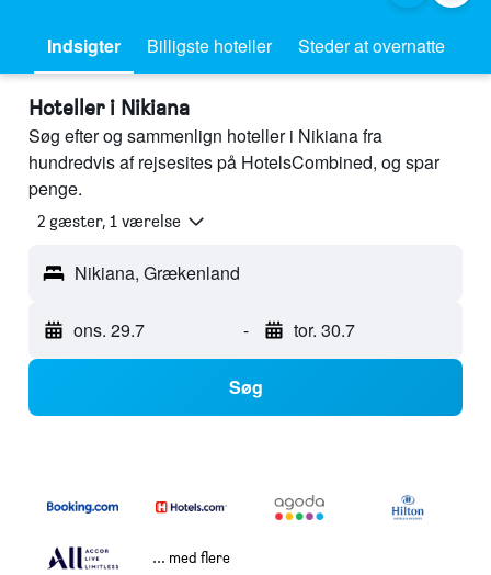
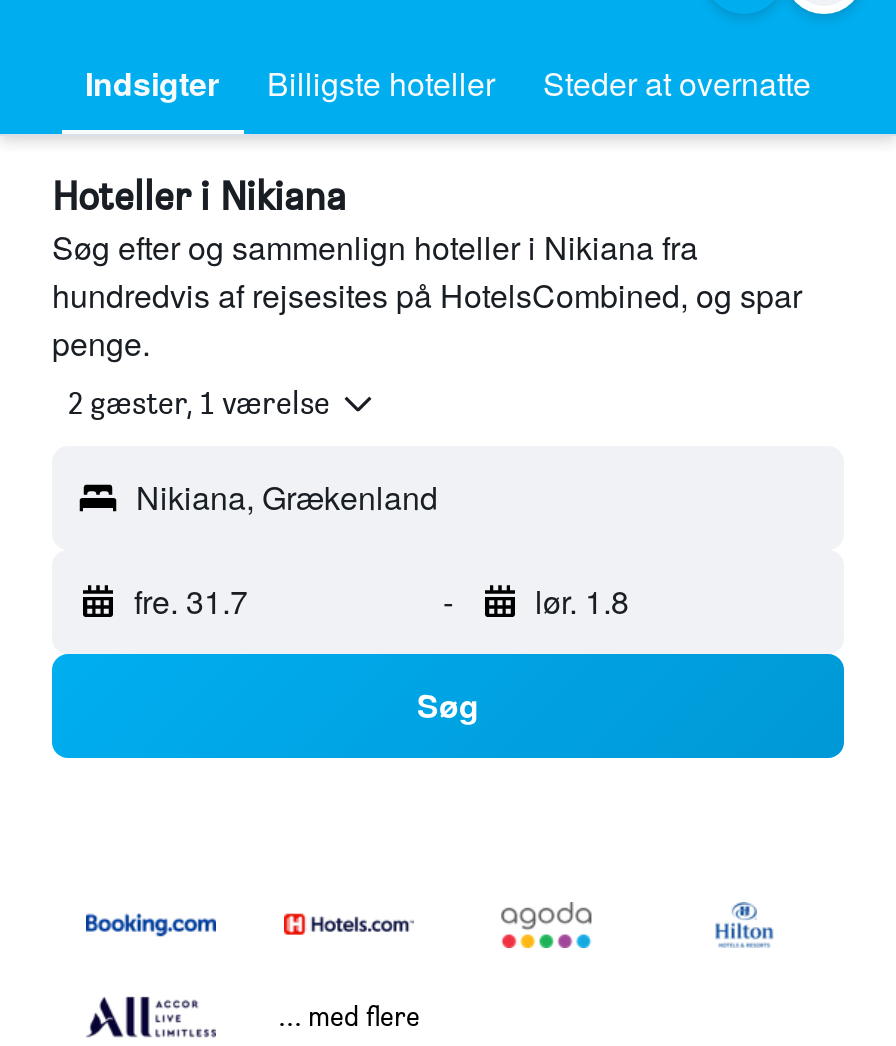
- ons. 29.7
+ fre. 31.7

- tor. 30.7
+ lør. 1.8
